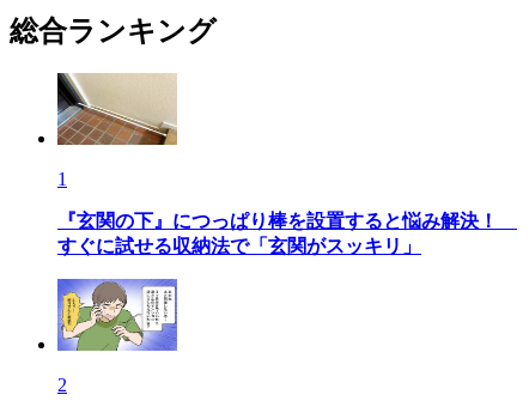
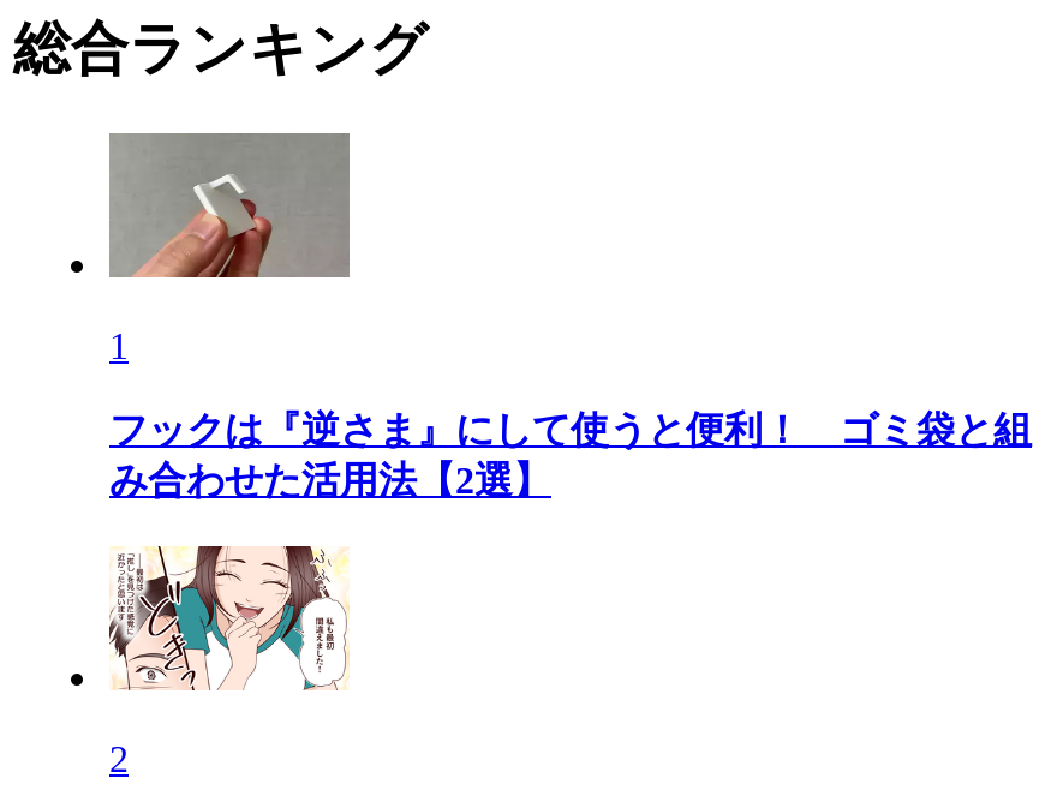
- [image]
+ [image]

- 『玄関の下』につっぱり棒を設置すると悩み解決！
- すぐに試せる収納法で「玄関がスッキリ」
+ フックは『逆さま』にして使うと便利！ ゴミ袋と組
+ み合わせた活用法【2選】

- [image]
+ [image]
